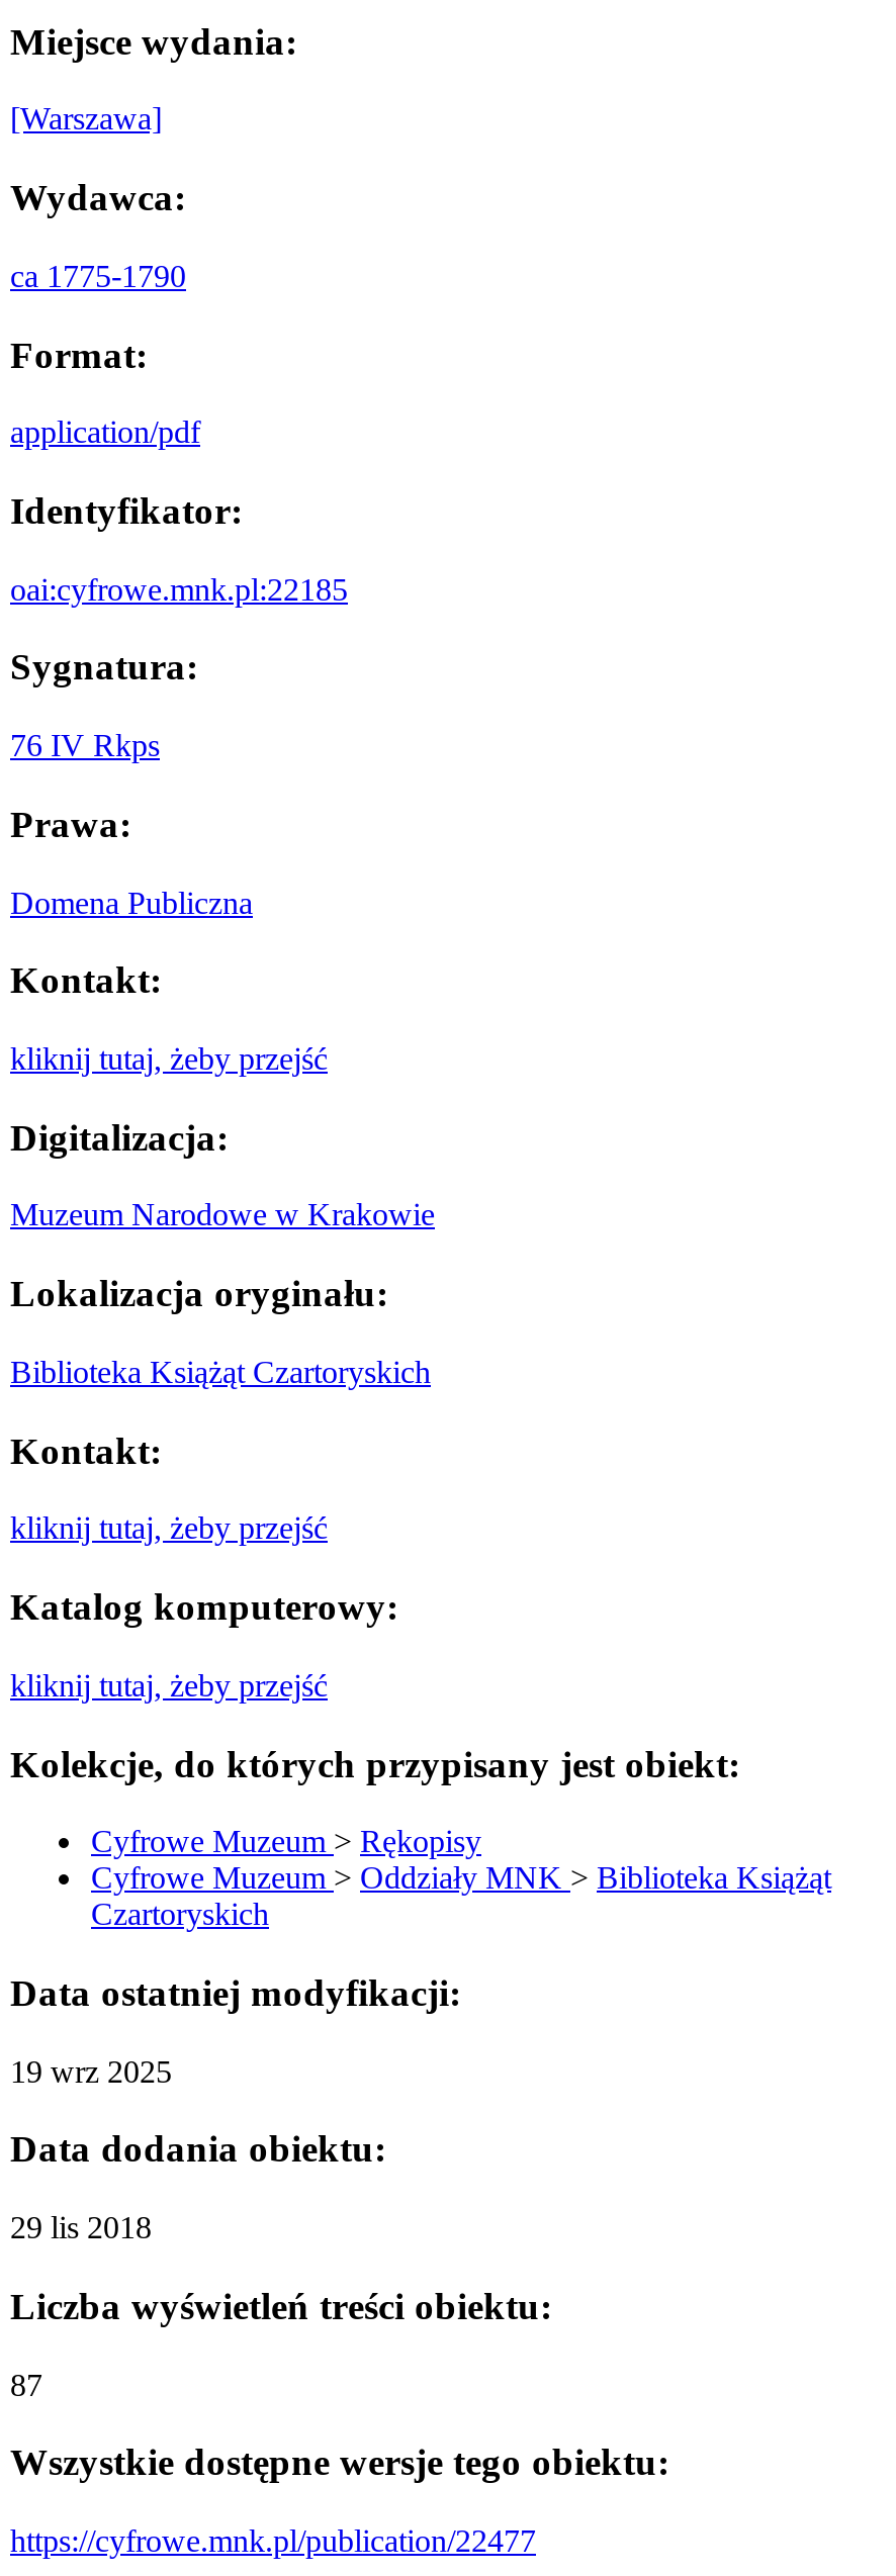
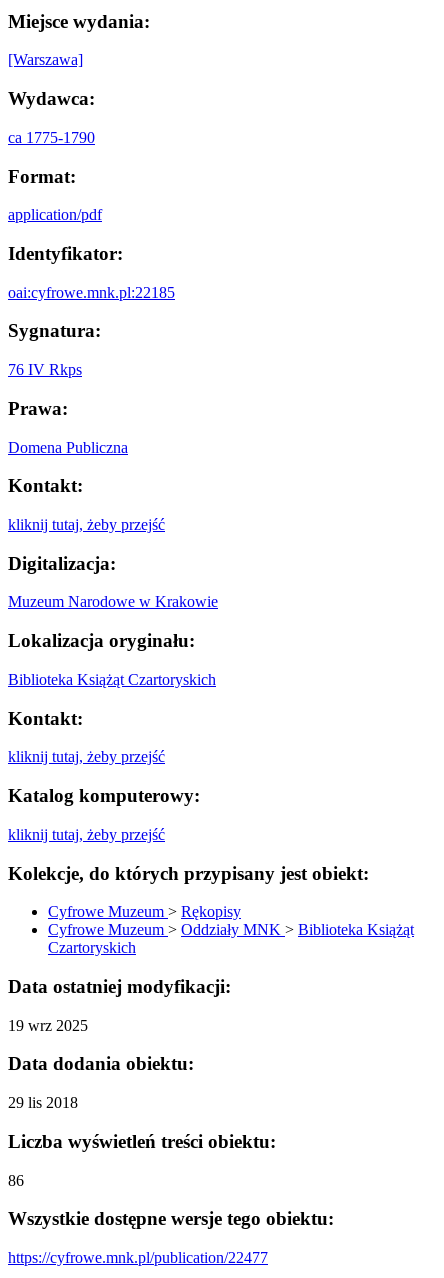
- 87
+ 86
